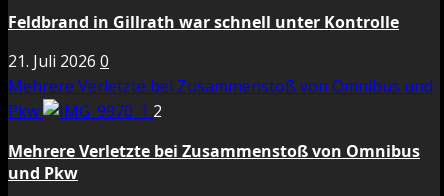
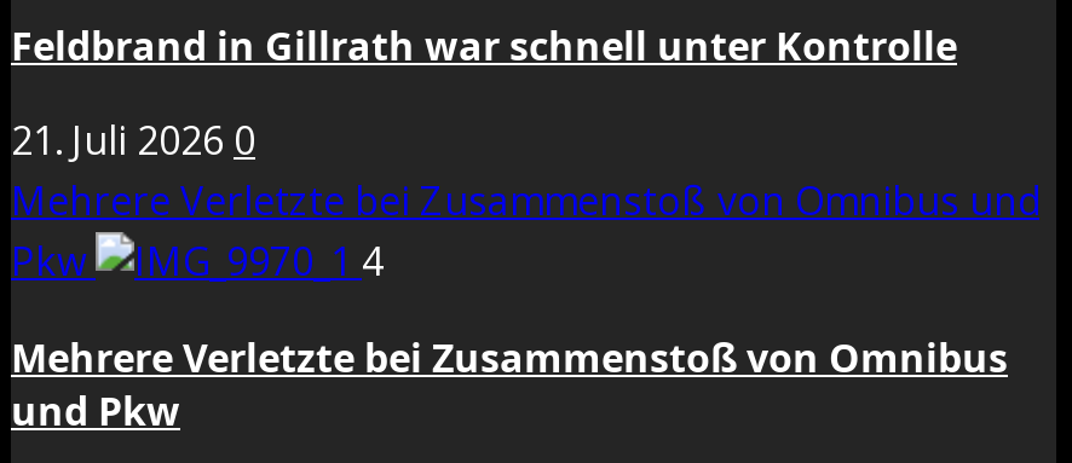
- 2
+ 4
